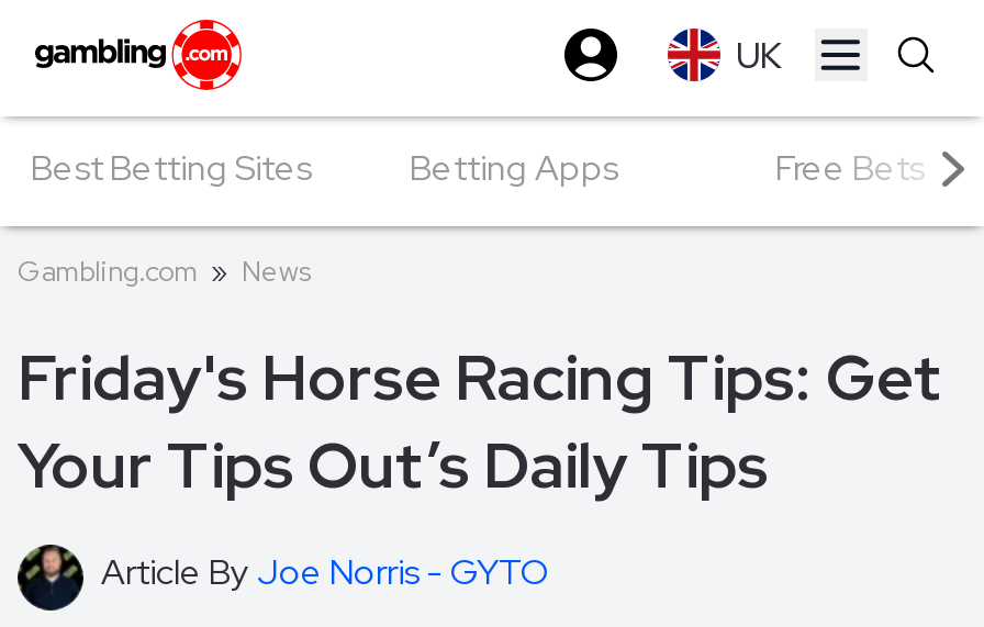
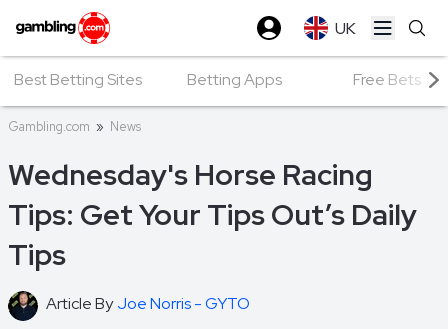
- Friday's Horse Racing Tips: Get
- Your Tips Out’s Daily Tips
+ Wednesday's Horse Racing
+ Tips: Get Your Tips Out’s Daily
+ Tips
